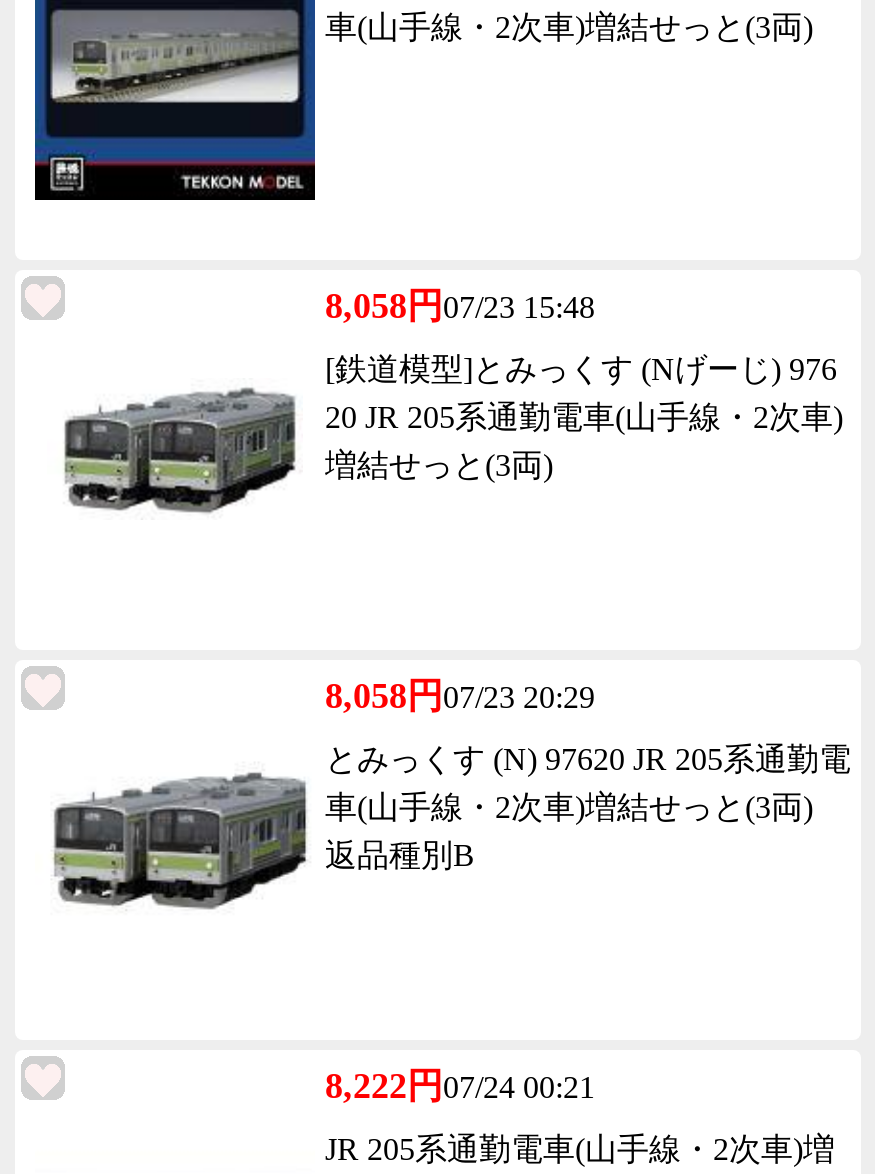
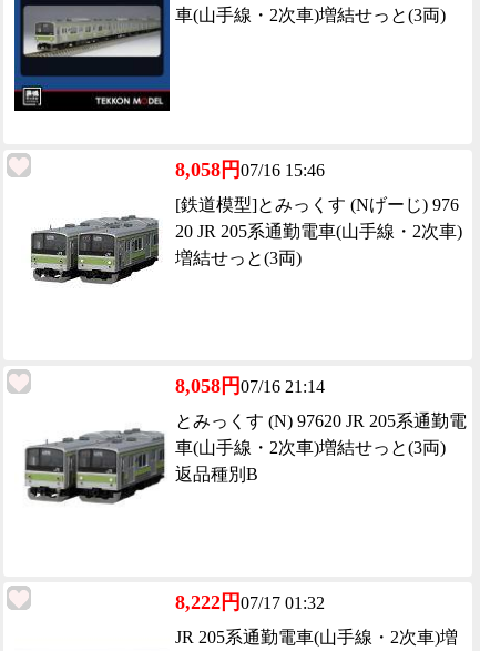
- 8,058円07/23 15:48
+ 8,058円07/16 15:46

- 8,058円07/23 20:29
+ 8,058円07/16 21:14

- 8,222円07/24 00:21
+ 8,222円07/17 01:32
